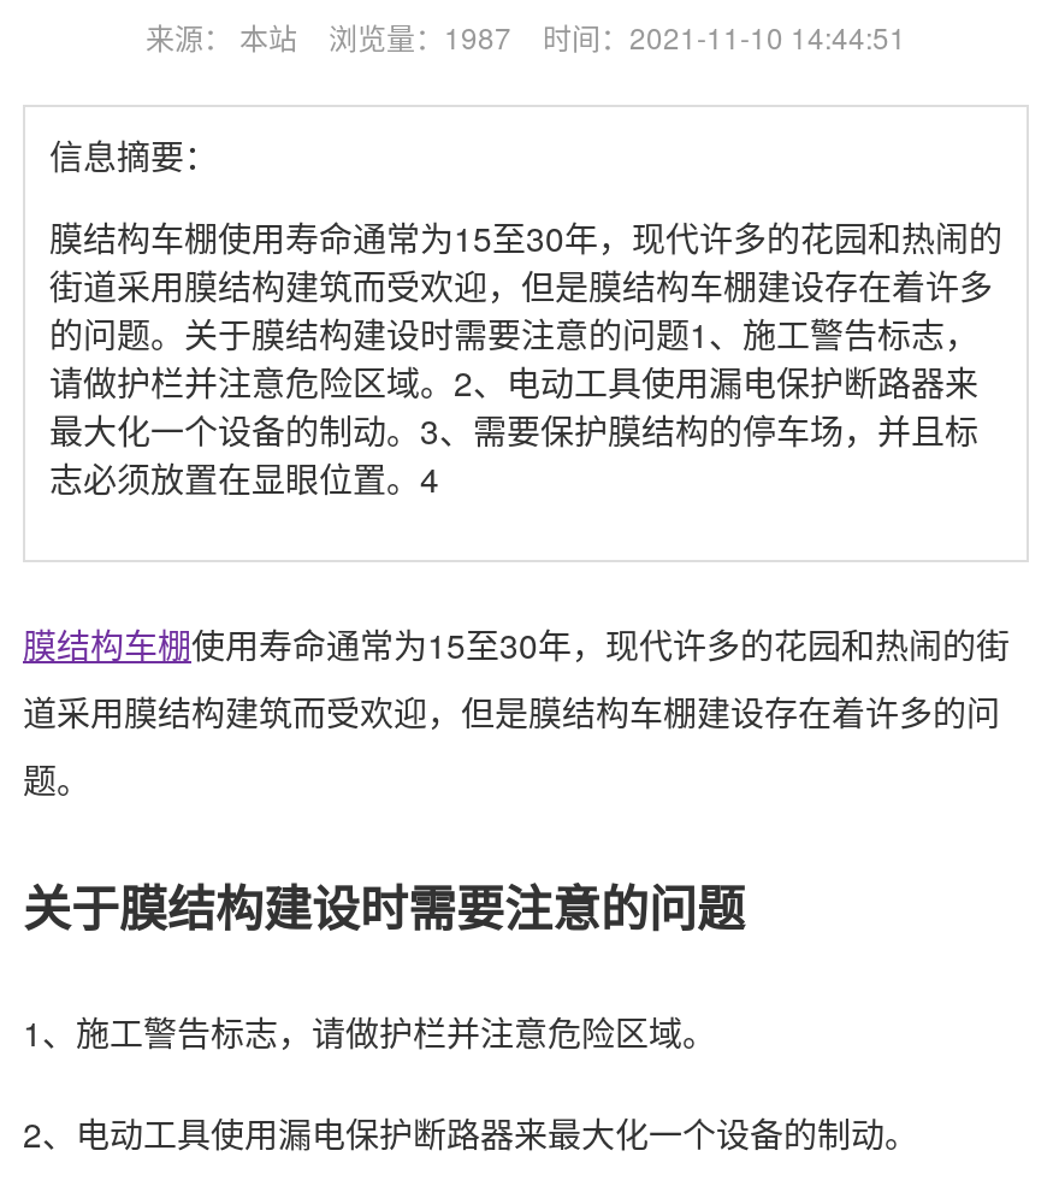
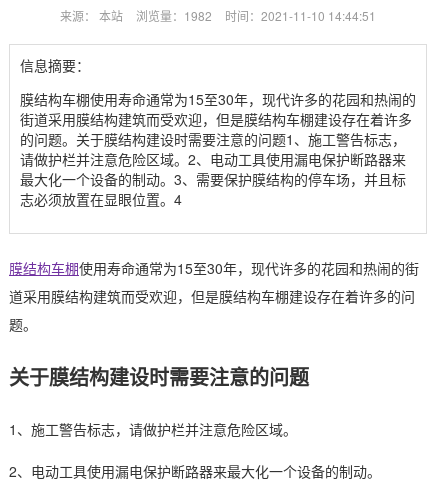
- 来源： 本站 浏览量：1987
+ 来源： 本站 浏览量：1982
